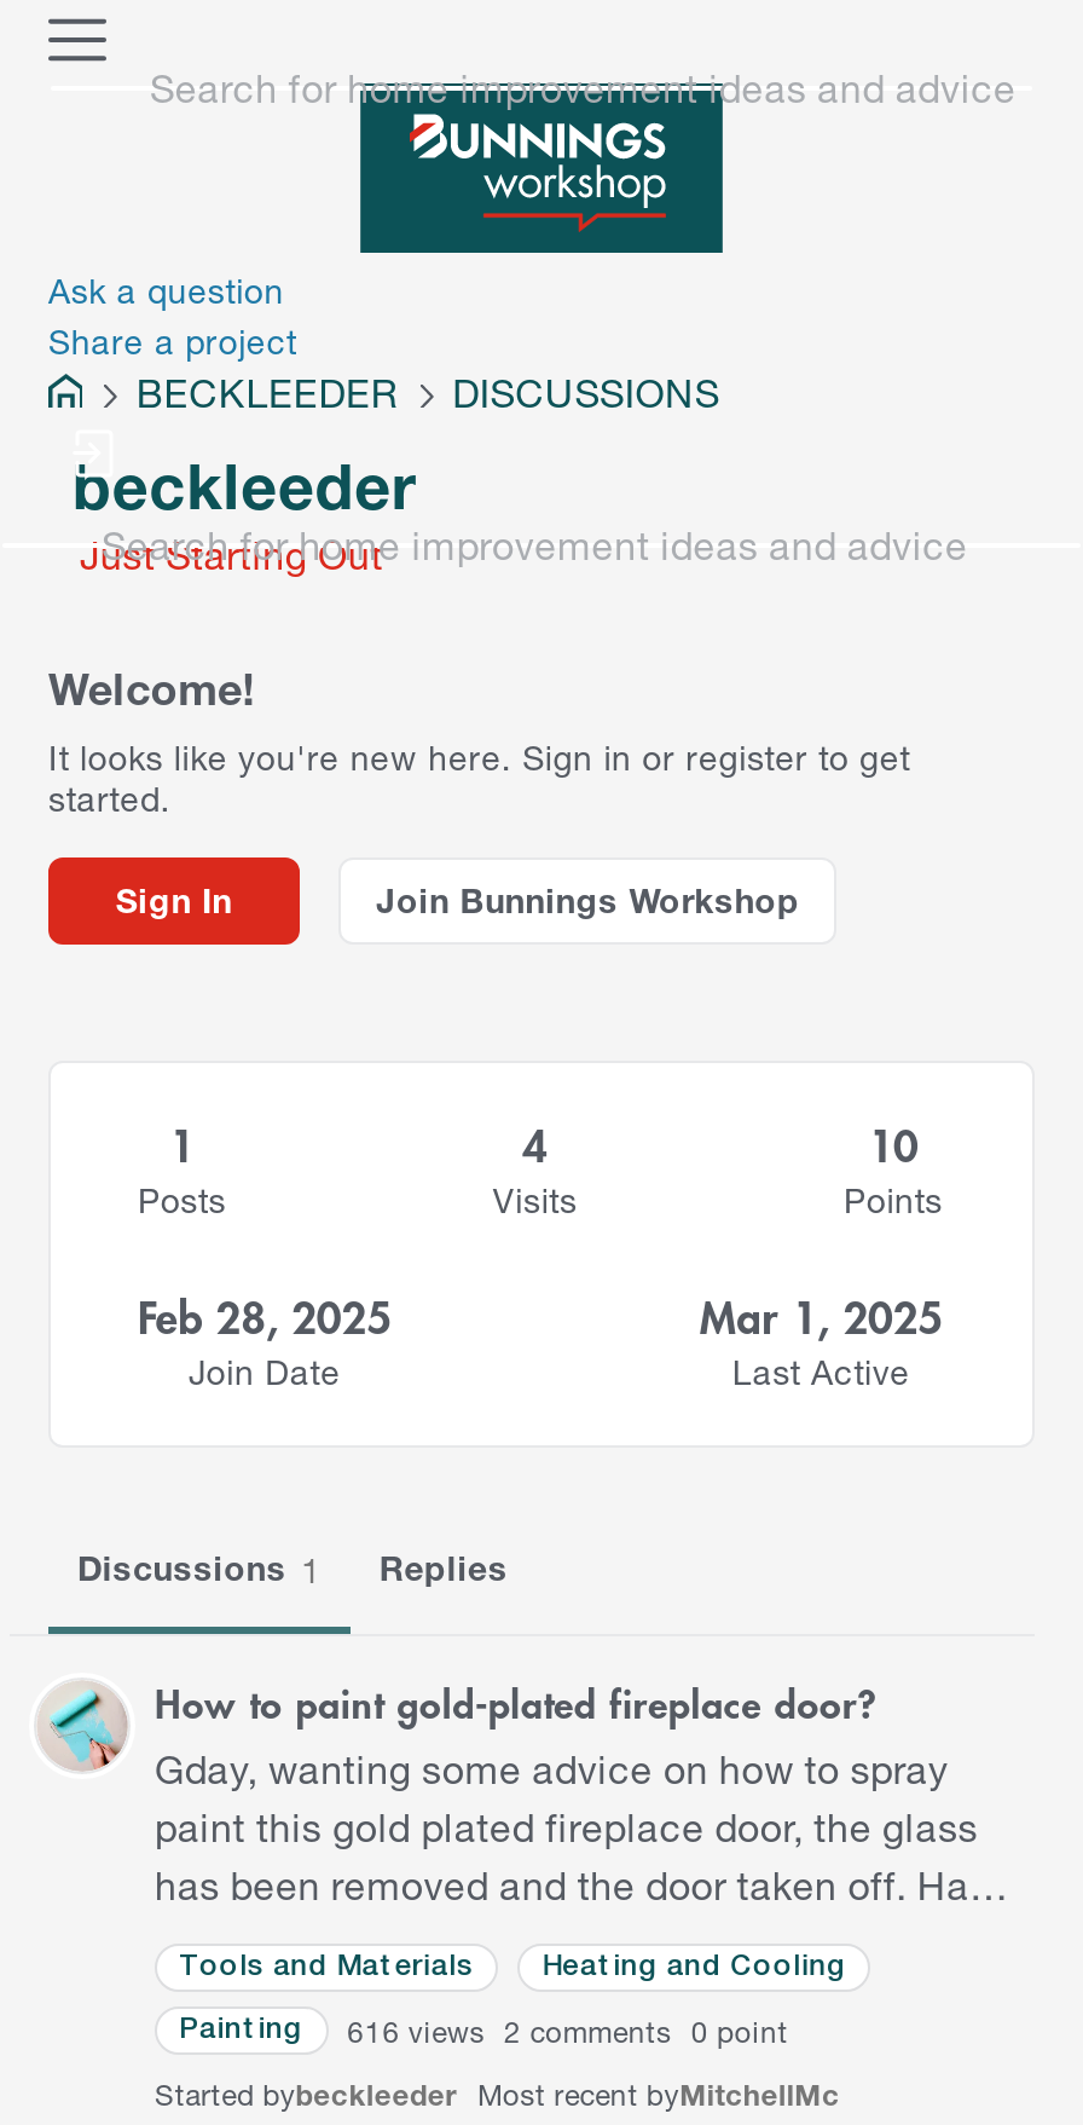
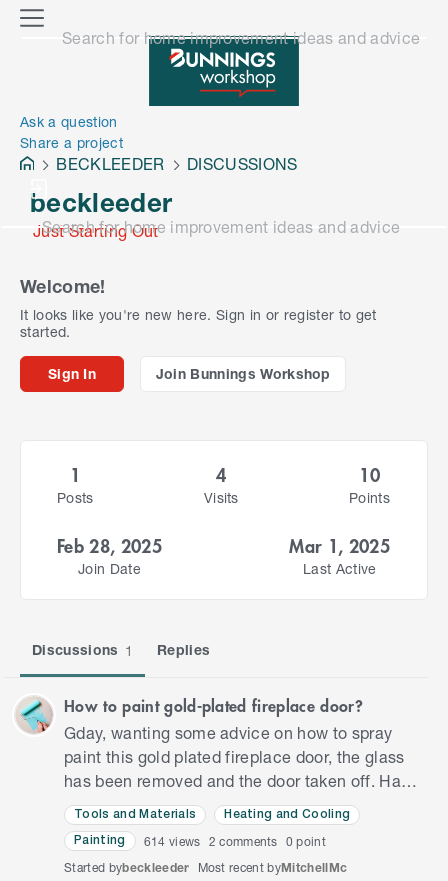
- 616 views 2 comments 0 point
+ 614 views 2 comments 0 point
